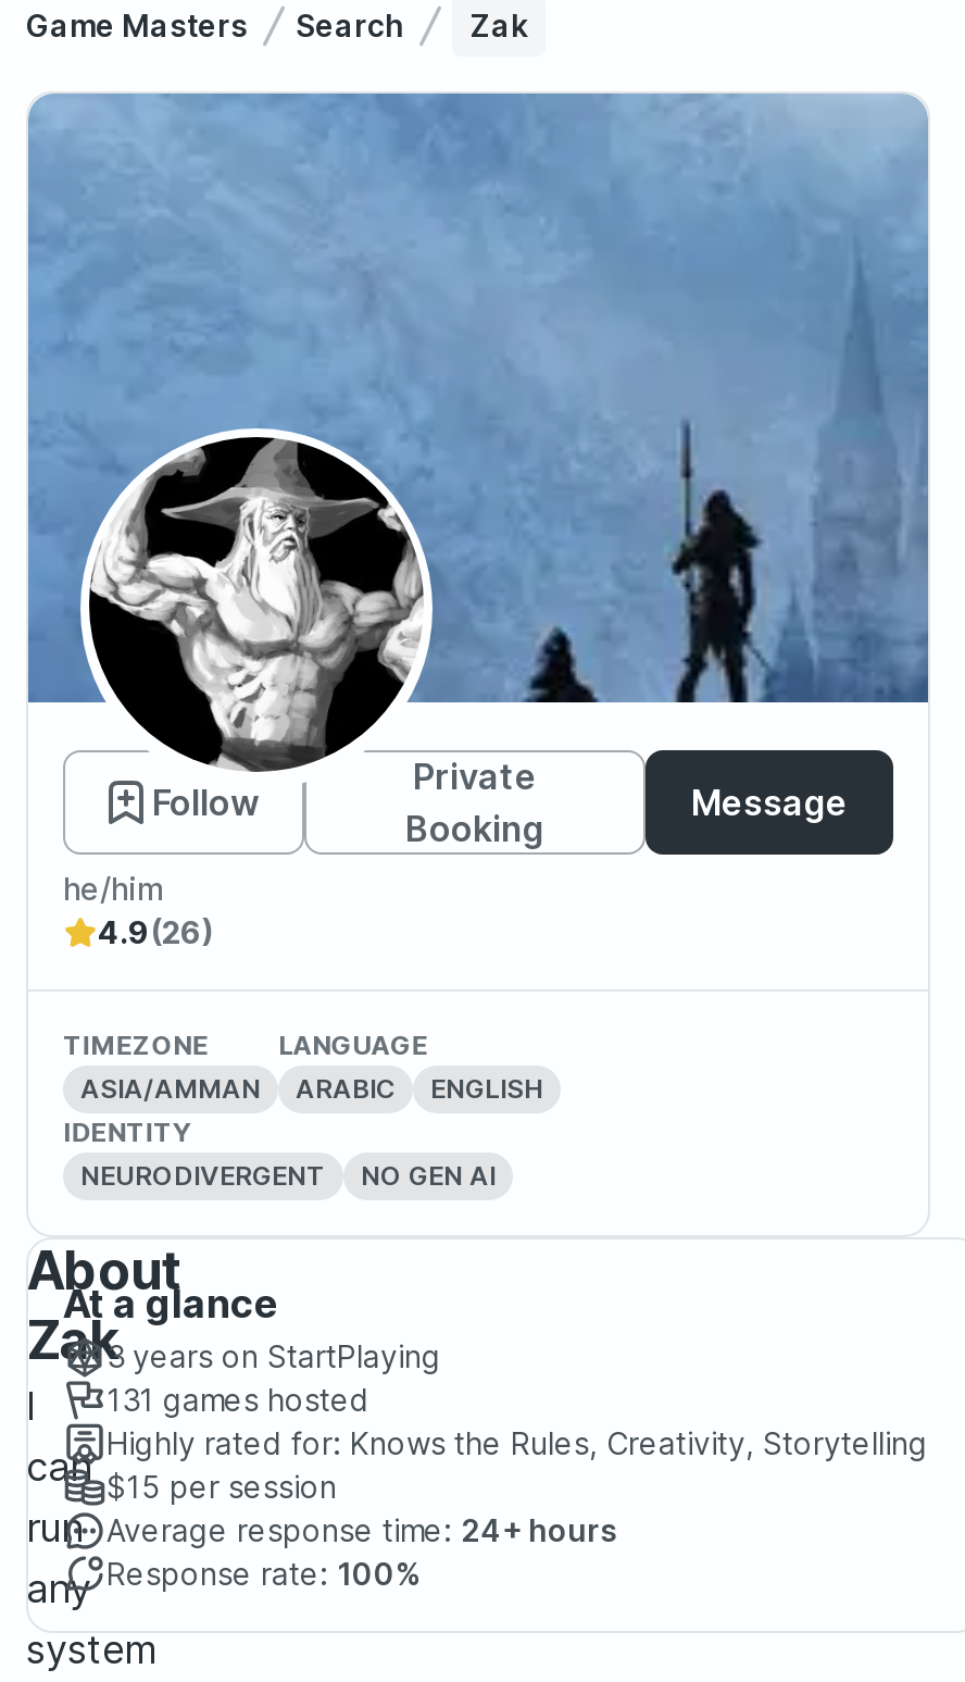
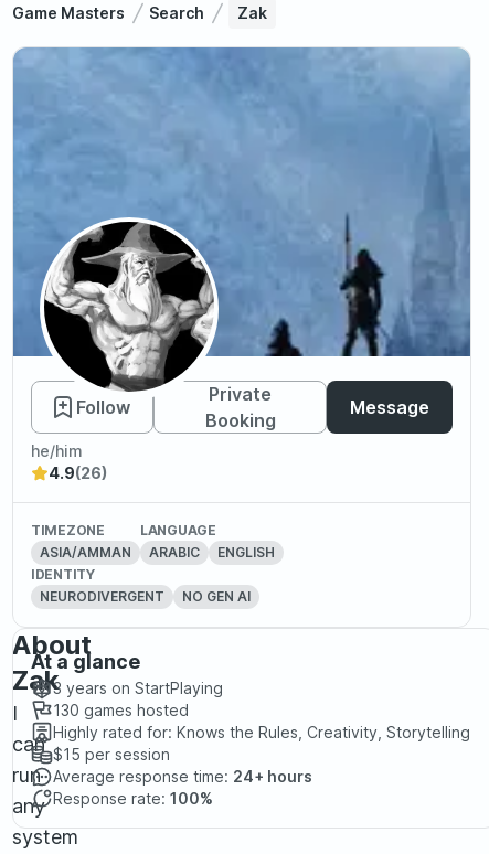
- 131 games hosted
+ 130 games hosted
